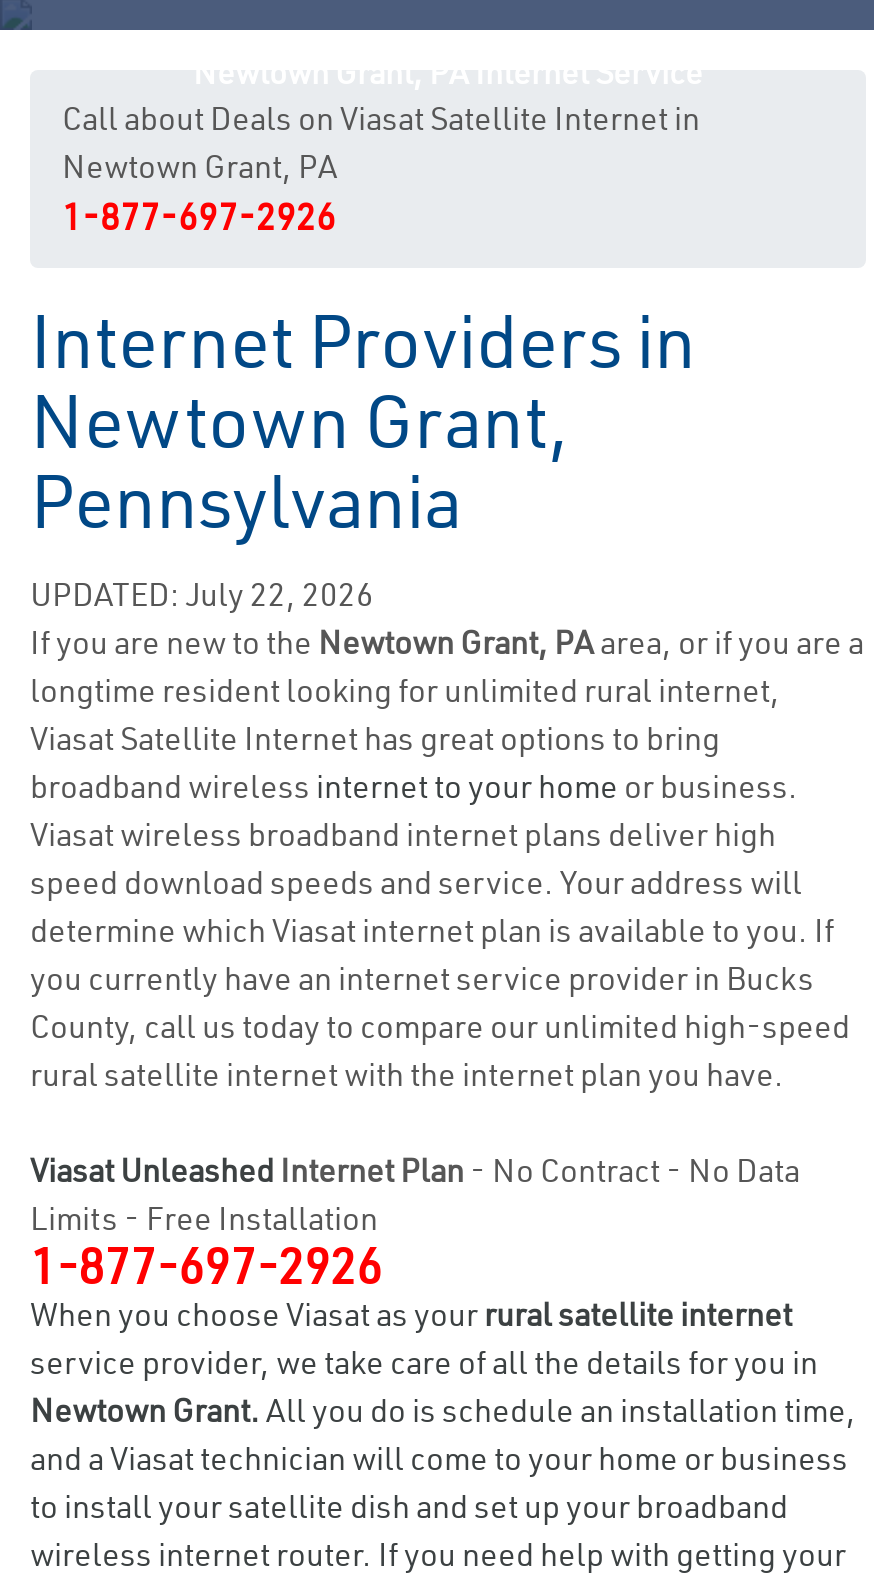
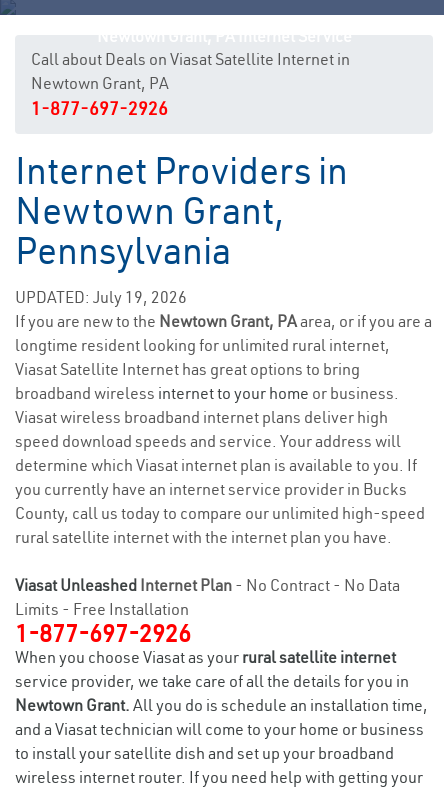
- UPDATED: July 22, 2026
+ UPDATED: July 19, 2026
